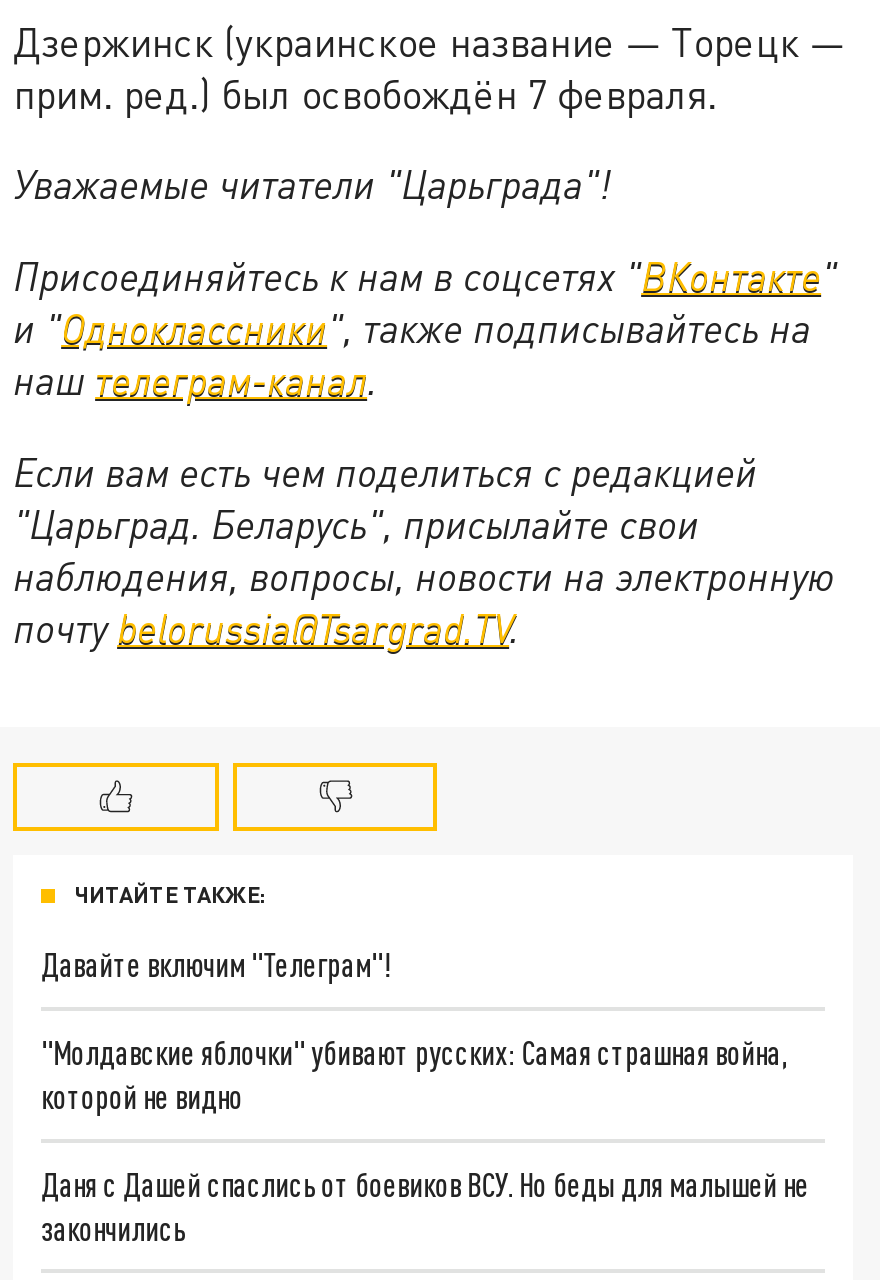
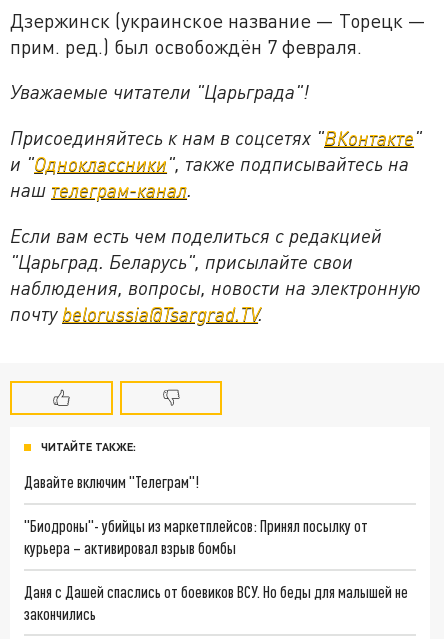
- "Молдавские яблочки" убивают русских: Самая страшная война,
- которой не видно
+ "Биодроны"- убийцы из маркетплейсов: Принял посылку от
+ курьера – активировал взрыв бомбы
